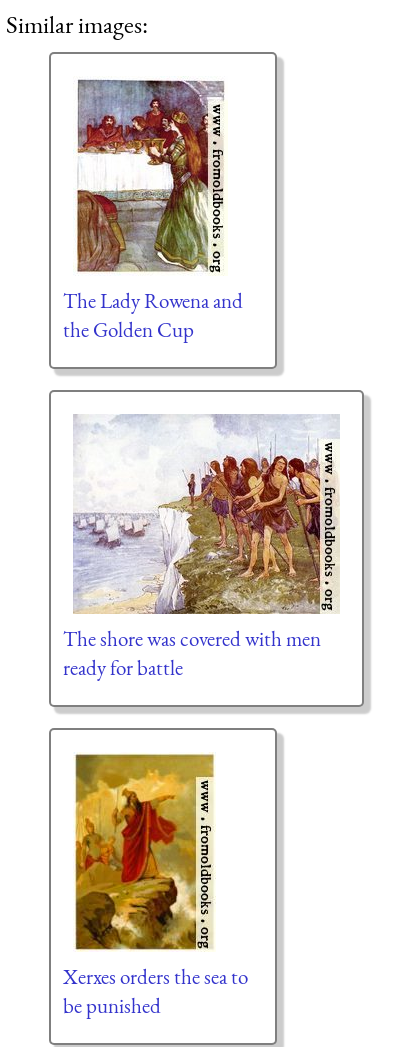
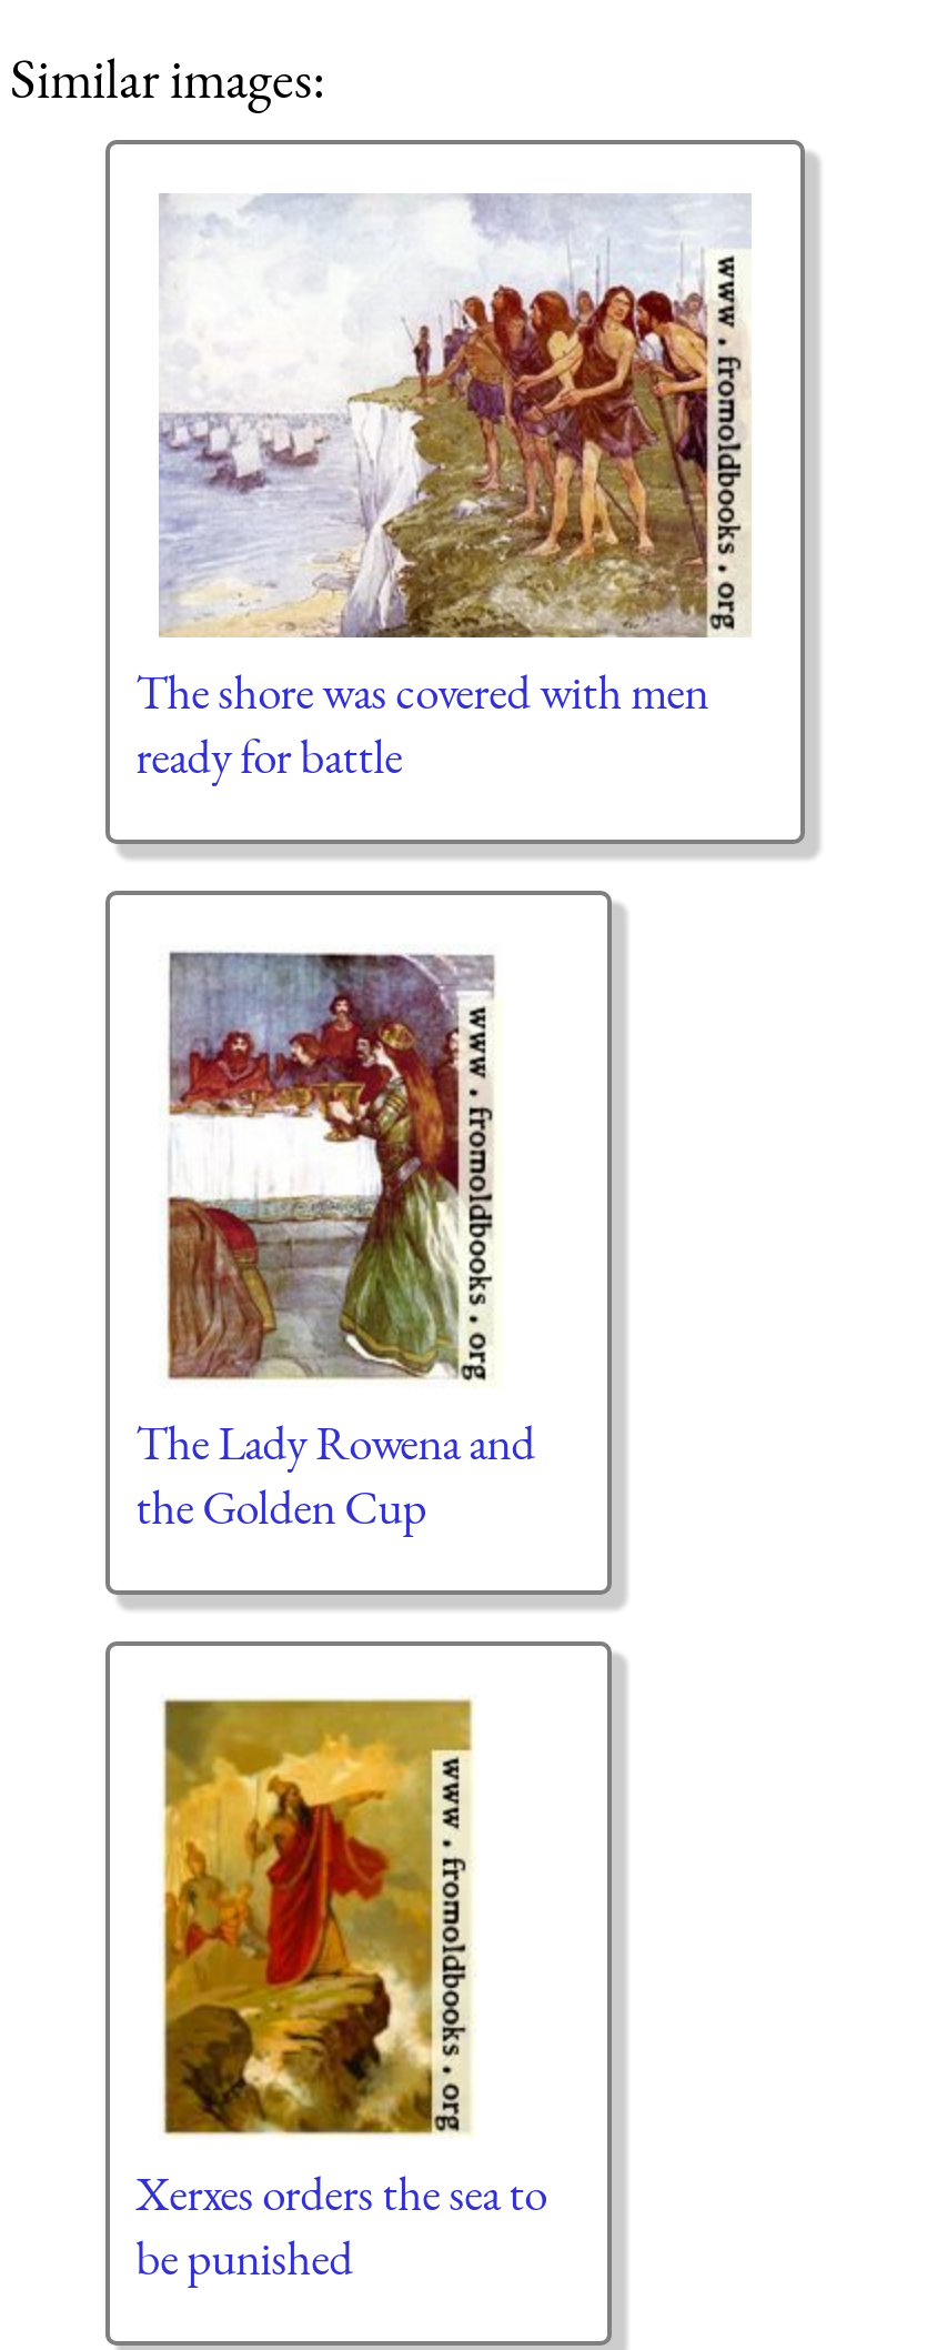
moved down: [image] | The Lady Rowena and | the Golden Cup

moved up: [image] | The shore was covered with men | ready for battle
